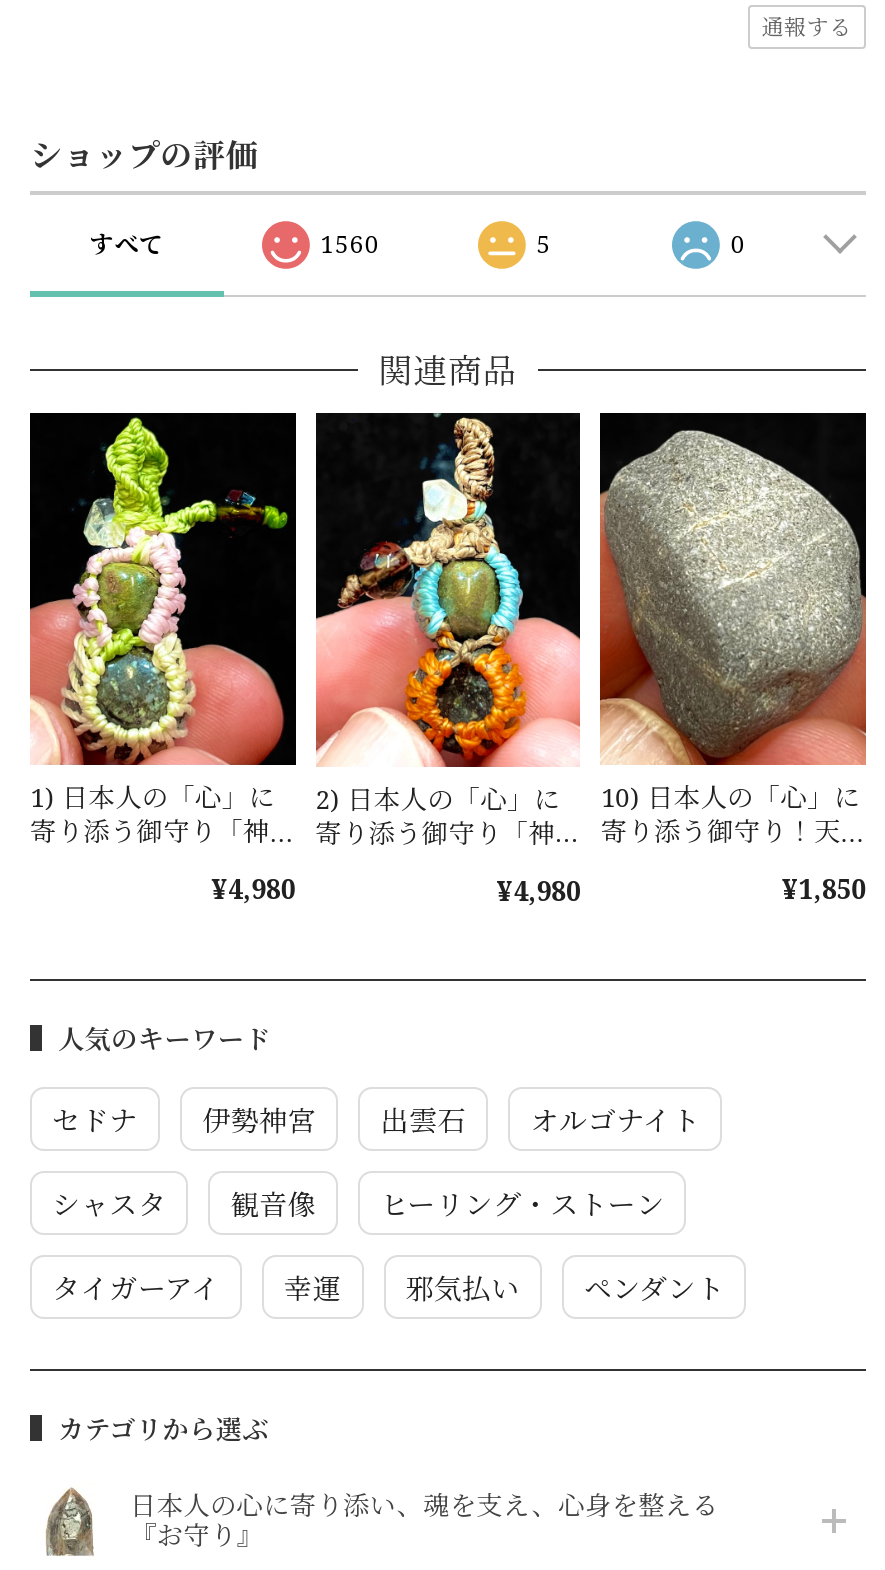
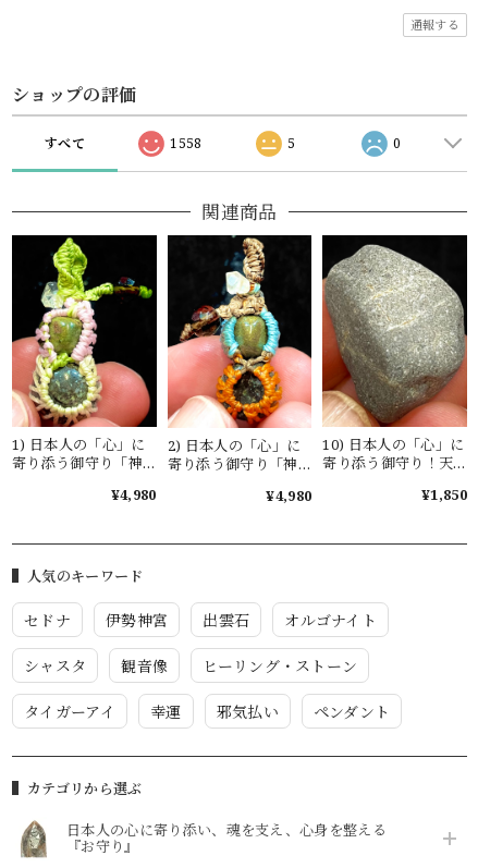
- 1560
+ 1558
